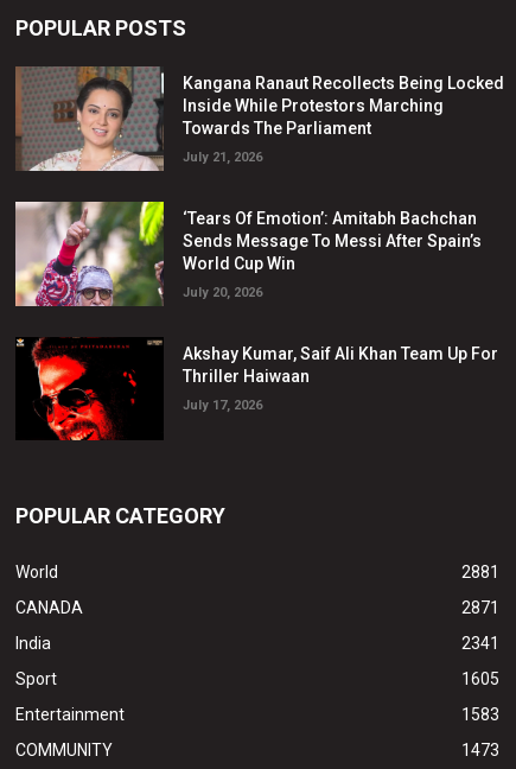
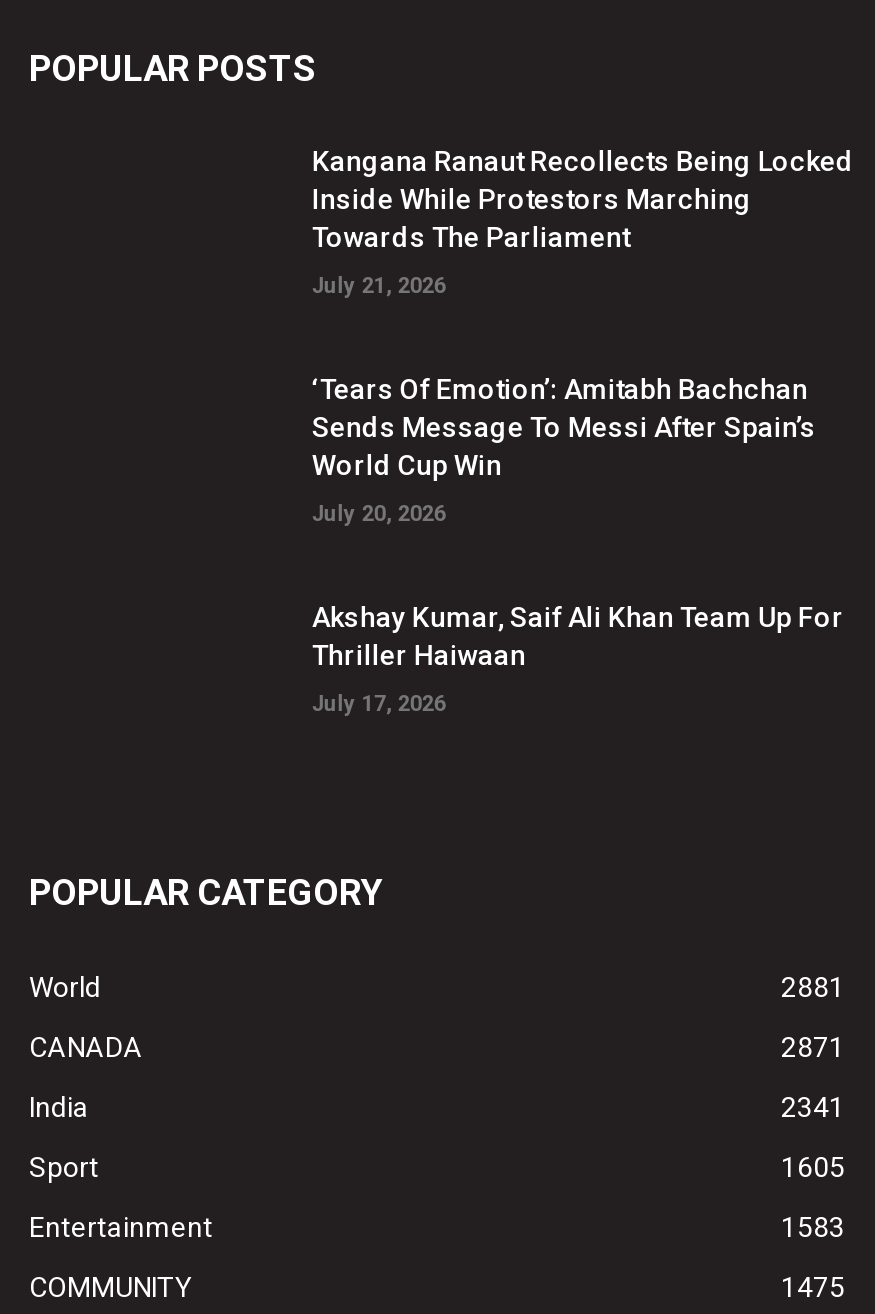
- [image]

- [image]

- [image]

- 1473
+ 1475
